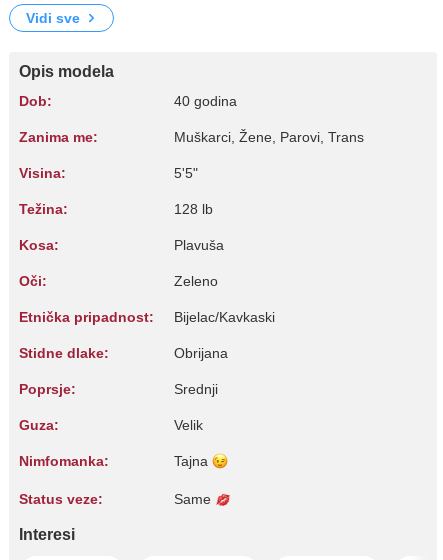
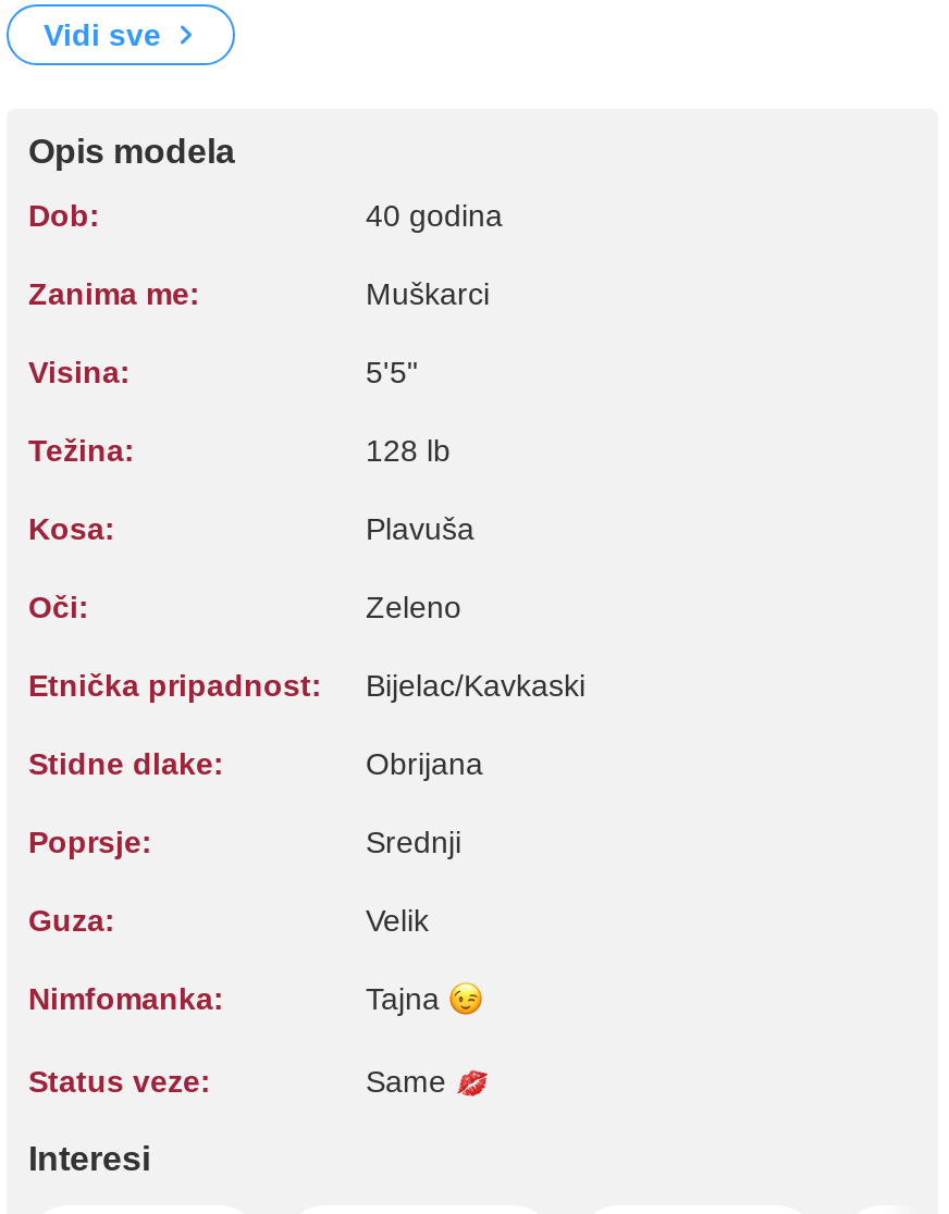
- Muškarci, Žene, Parovi, Trans
+ Muškarci
